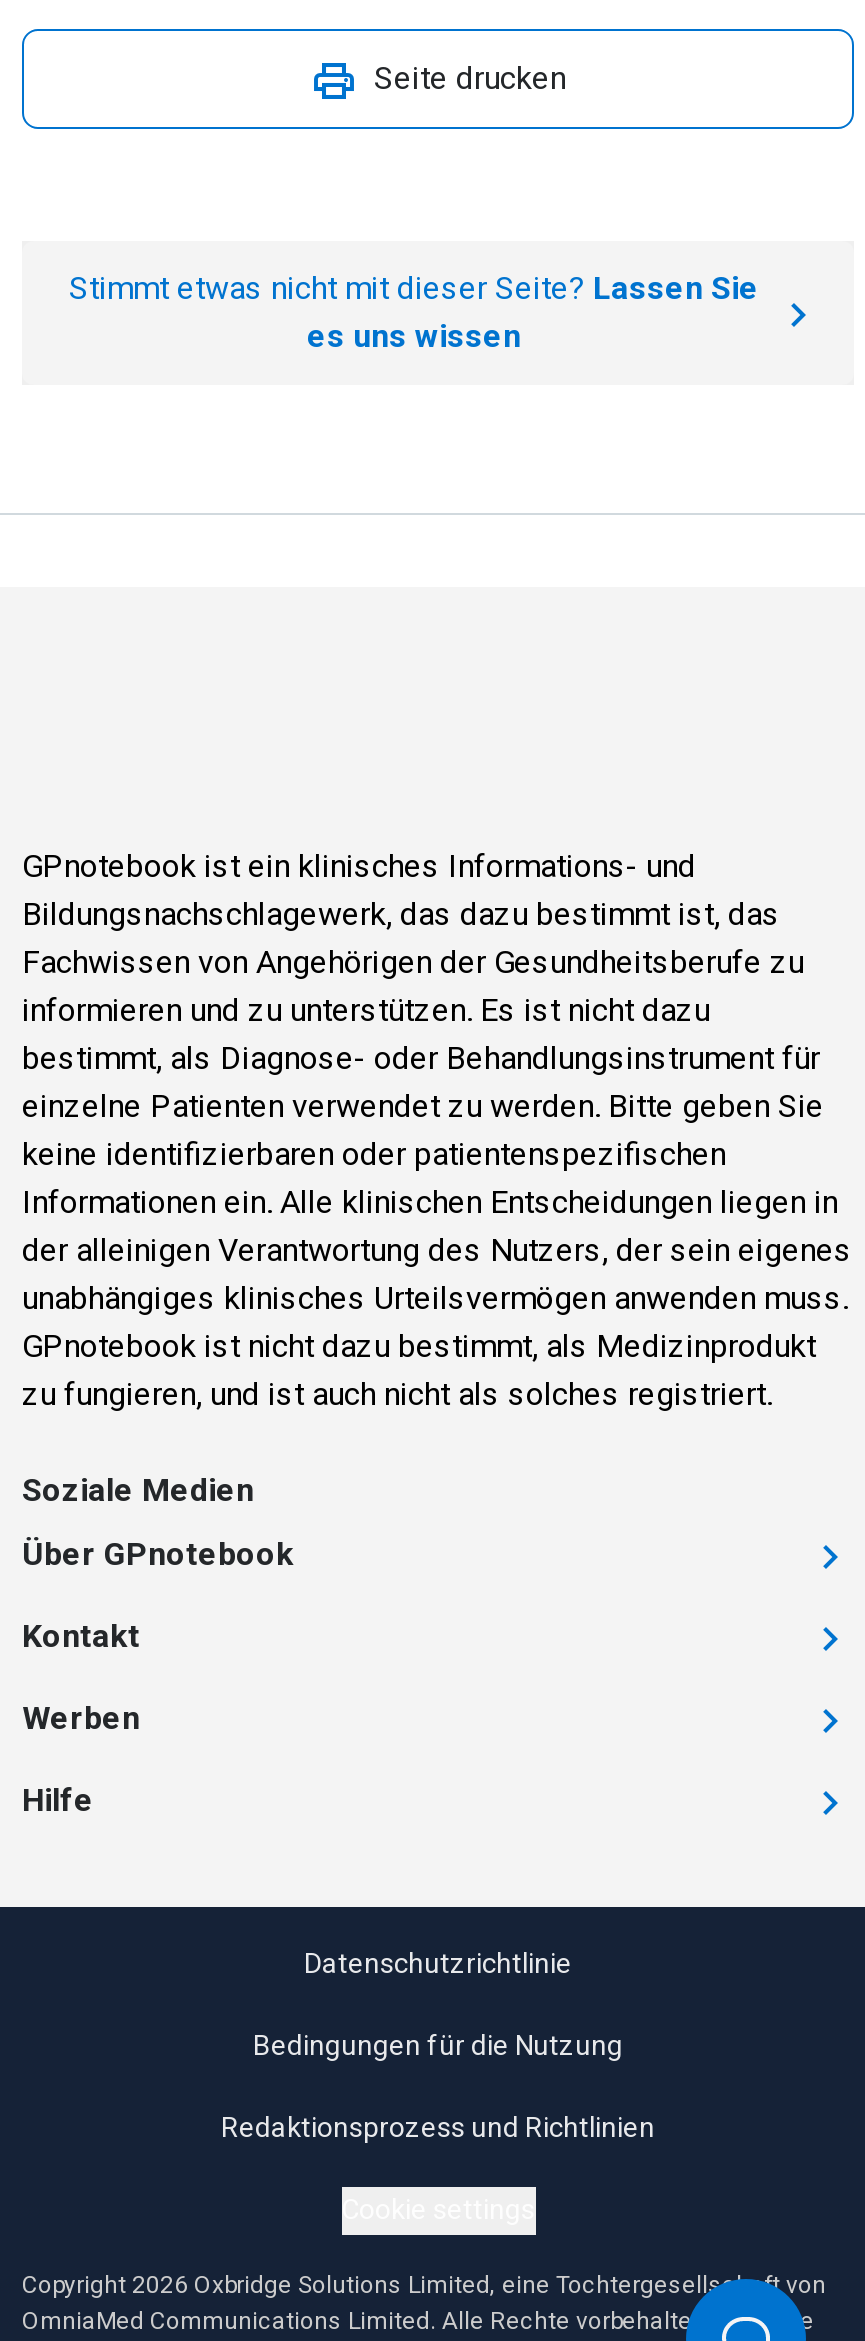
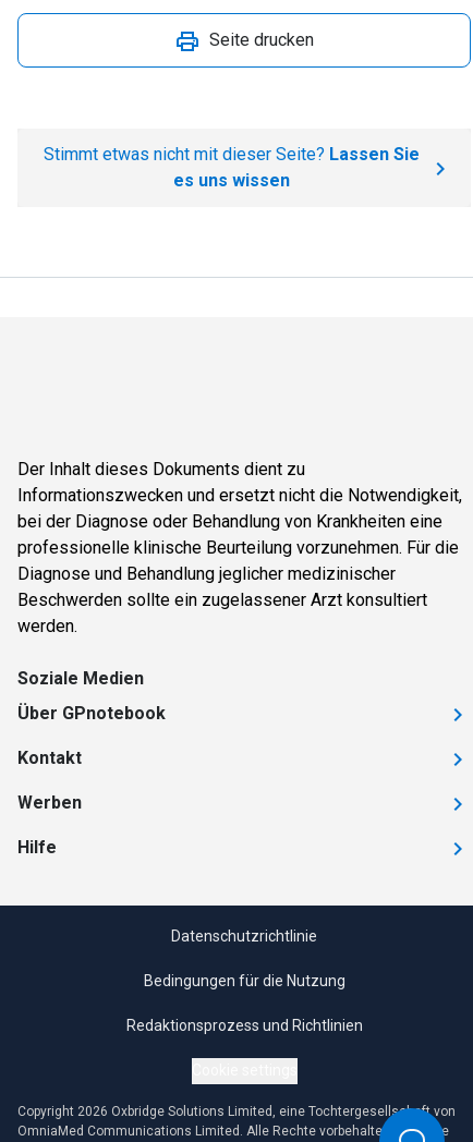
- GPnotebook ist ein klinisches Informations- und
- Bildungsnachschlagewerk, das dazu bestimmt ist, das
- Fachwissen von Angehörigen der Gesundheitsberufe zu
- informieren und zu unterstützen. Es ist nicht dazu
- bestimmt, als Diagnose- oder Behandlungsinstrument für
- einzelne Patienten verwendet zu werden. Bitte geben Sie
- keine identifizierbaren oder patientenspezifischen
- Informationen ein. Alle klinischen Entscheidungen liegen in
- der alleinigen Verantwortung des Nutzers, der sein eigenes
- unabhängiges klinisches Urteilsvermögen anwenden muss.
- GPnotebook ist nicht dazu bestimmt, als Medizinprodukt
- zu fungieren, und ist auch nicht als solches registriert.
+ Der Inhalt dieses Dokuments dient zu
+ Informationszwecken und ersetzt nicht die Notwendigkeit,
+ bei der Diagnose oder Behandlung von Krankheiten eine
+ professionelle klinische Beurteilung vorzunehmen. Für die
+ Diagnose und Behandlung jeglicher medizinischer
+ Beschwerden sollte ein zugelassener Arzt konsultiert
+ werden.
